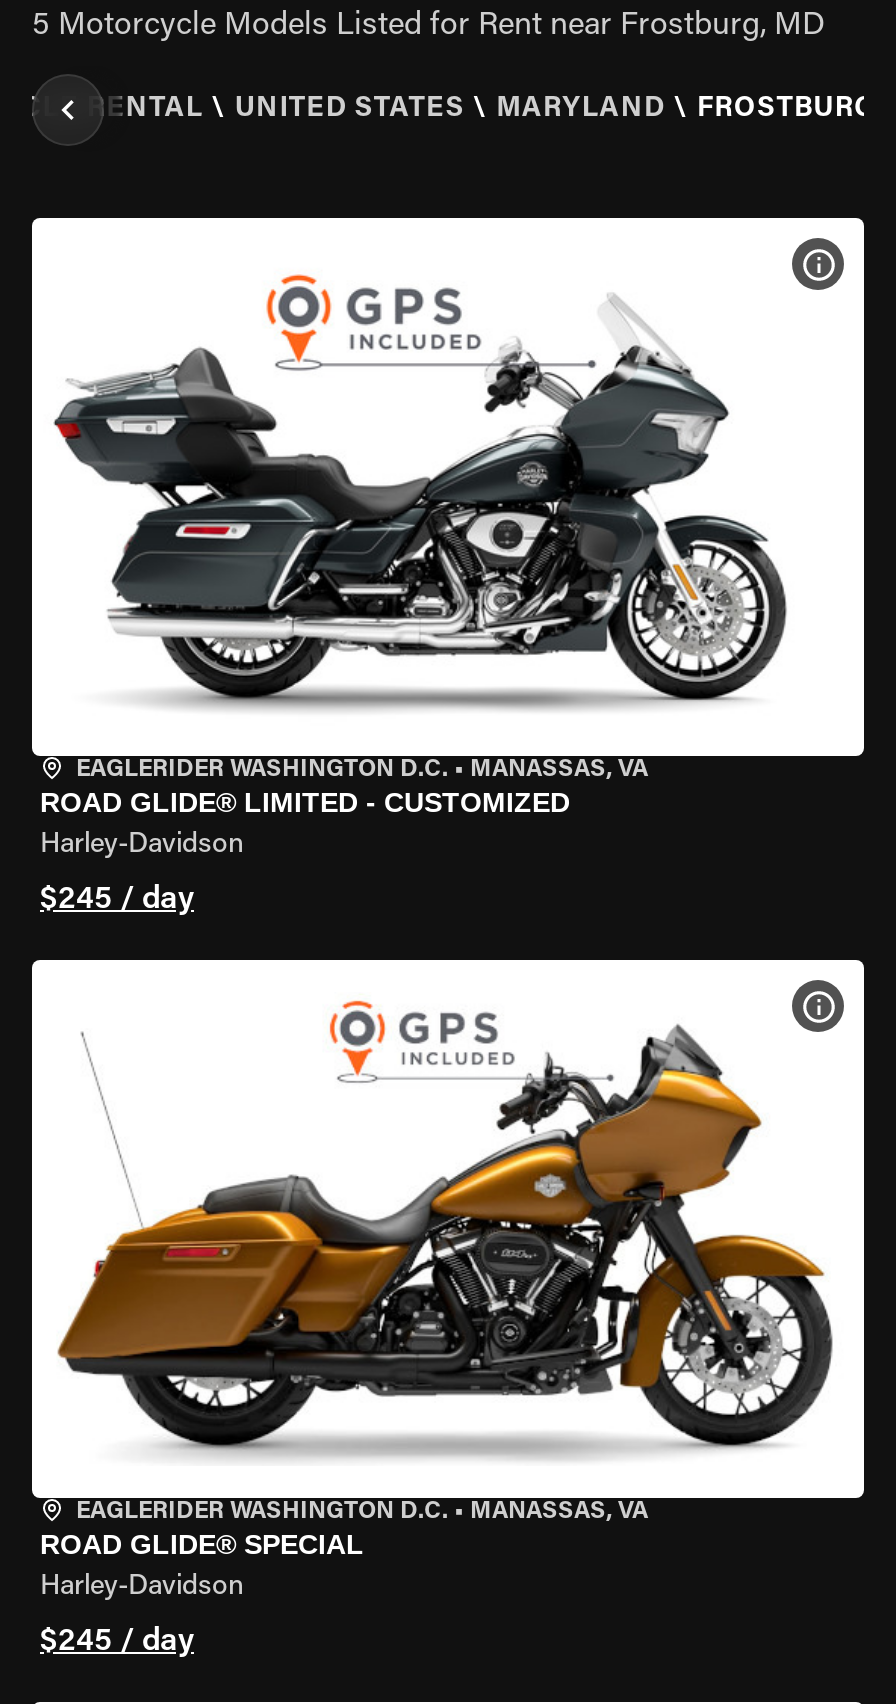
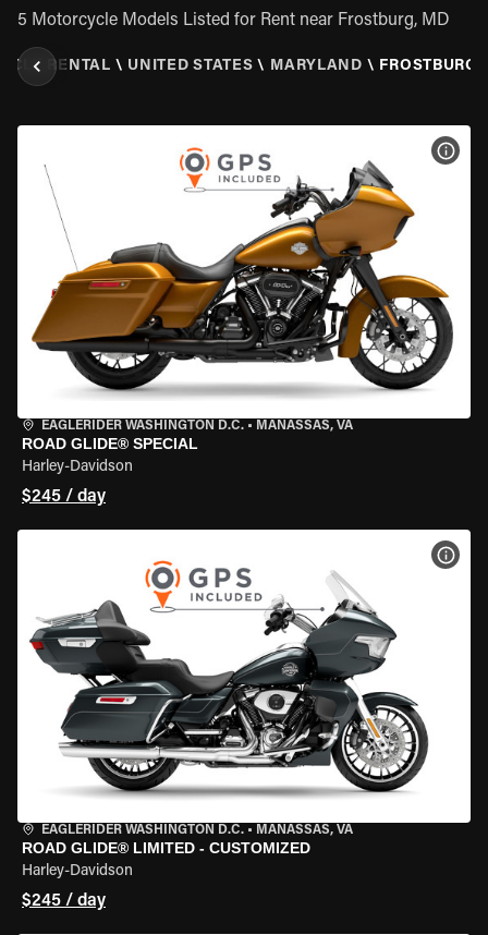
moved down: [image] | ROAD GLIDE® LIMITED - CUSTOMIZED

moved up: [image] | ROAD GLIDE® SPECIAL
